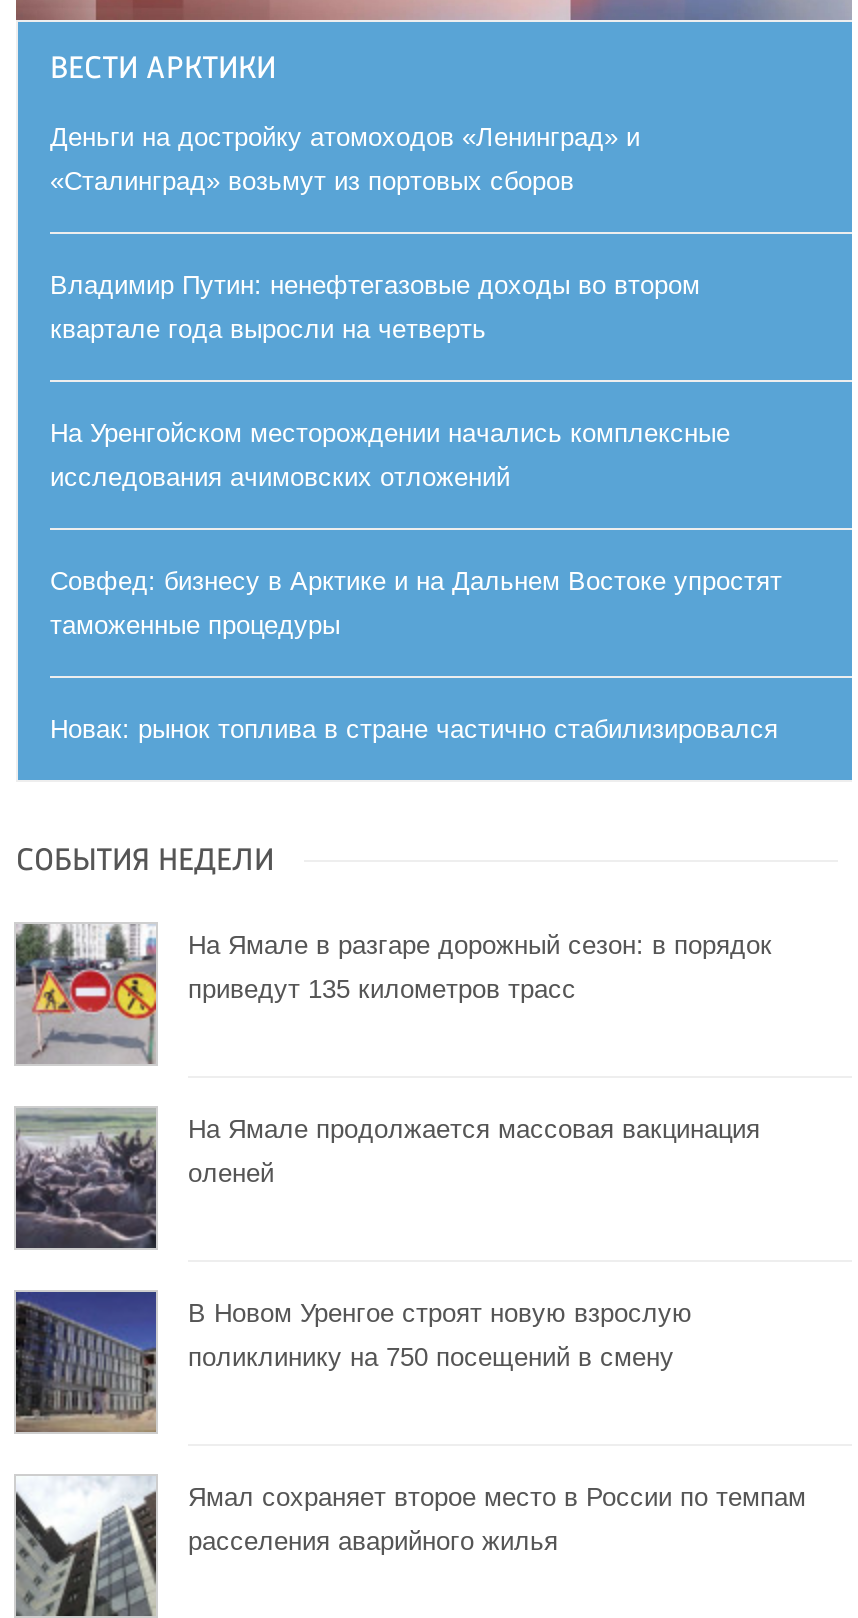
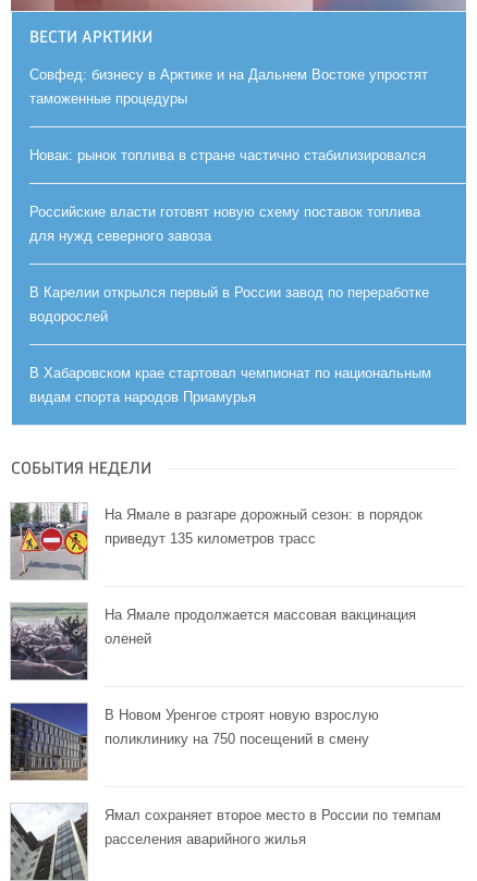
- Деньги на достройку атомоходов «Ленинград» и
- «Сталинград» возьмут из портовых сборов
- Владимир Путин: ненефтегазовые доходы во втором
- квартале года выросли на четверть
- На Уренгойском месторождении начались комплексные
- исследования ачимовских отложений

moved up: Совфед: бизнесу в Арктике и на Дальнем Востоке упростят | таможенные процедуры | Новак: рынок топлива в стране частично стабилизировался

+ Российские власти готовят новую схему поставок топлива
+ для нужд северного завоза
+ В Карелии открылся первый в России завод по переработке
+ водорослей
+ В Хабаровском крае стартовал чемпионат по национальным
+ видам спорта народов Приамурья
